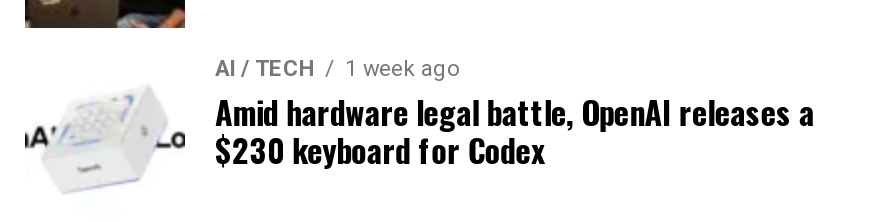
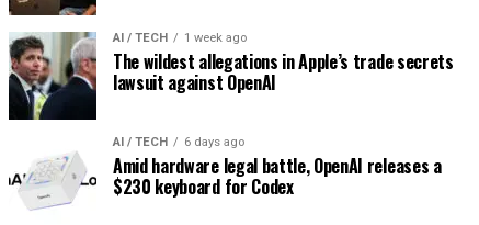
+ [image]
+ The wildest allegations in Apple’s trade secrets
+ lawsuit against OpenAI
+ AI / TECH
+ 6 days ago
